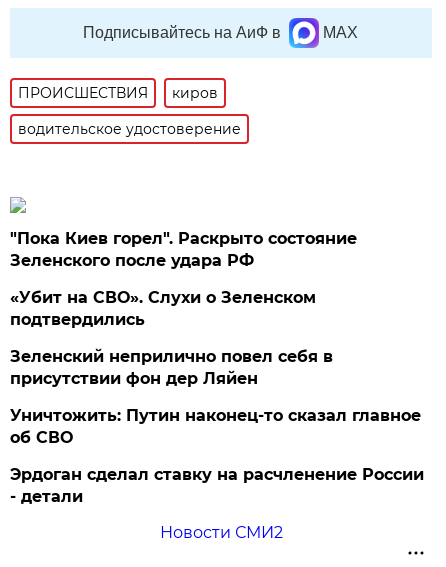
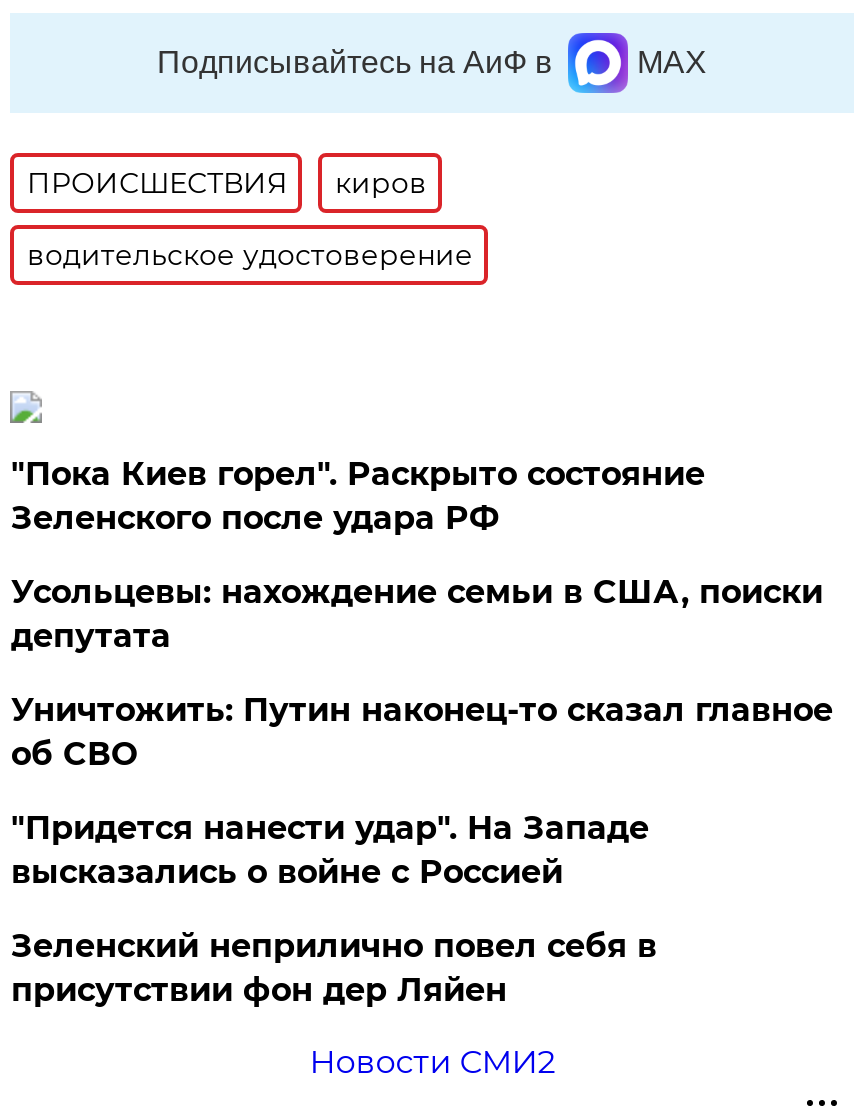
- «Убит на СВО». Слухи о Зеленском
- подтвердились
+ Усольцевы: нахождение семьи в США, поиски
+ депутата
+ "Придется нанести удар". На Западе
+ высказались о войне с Россией

moved down: Зеленский неприлично повел cебя в | присутствии фон дер Ляйен

moved up: Уничтожить: Путин наконец-то сказал главное | об СВО

- Эрдоган сделал ставку на расчленение России
- - детали
